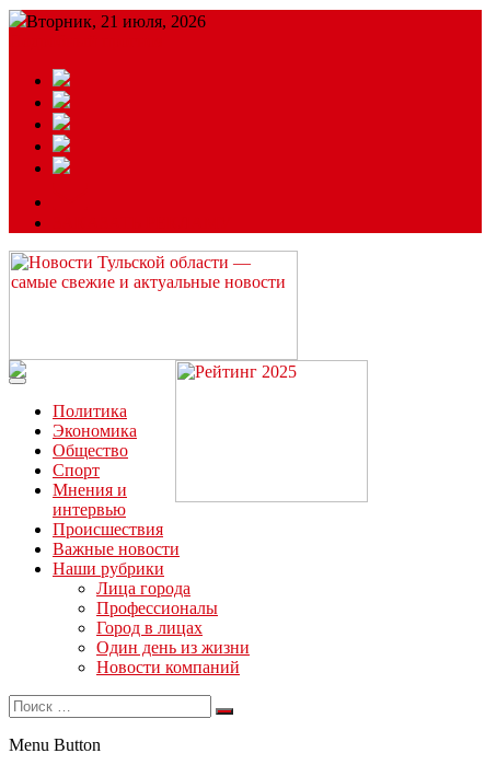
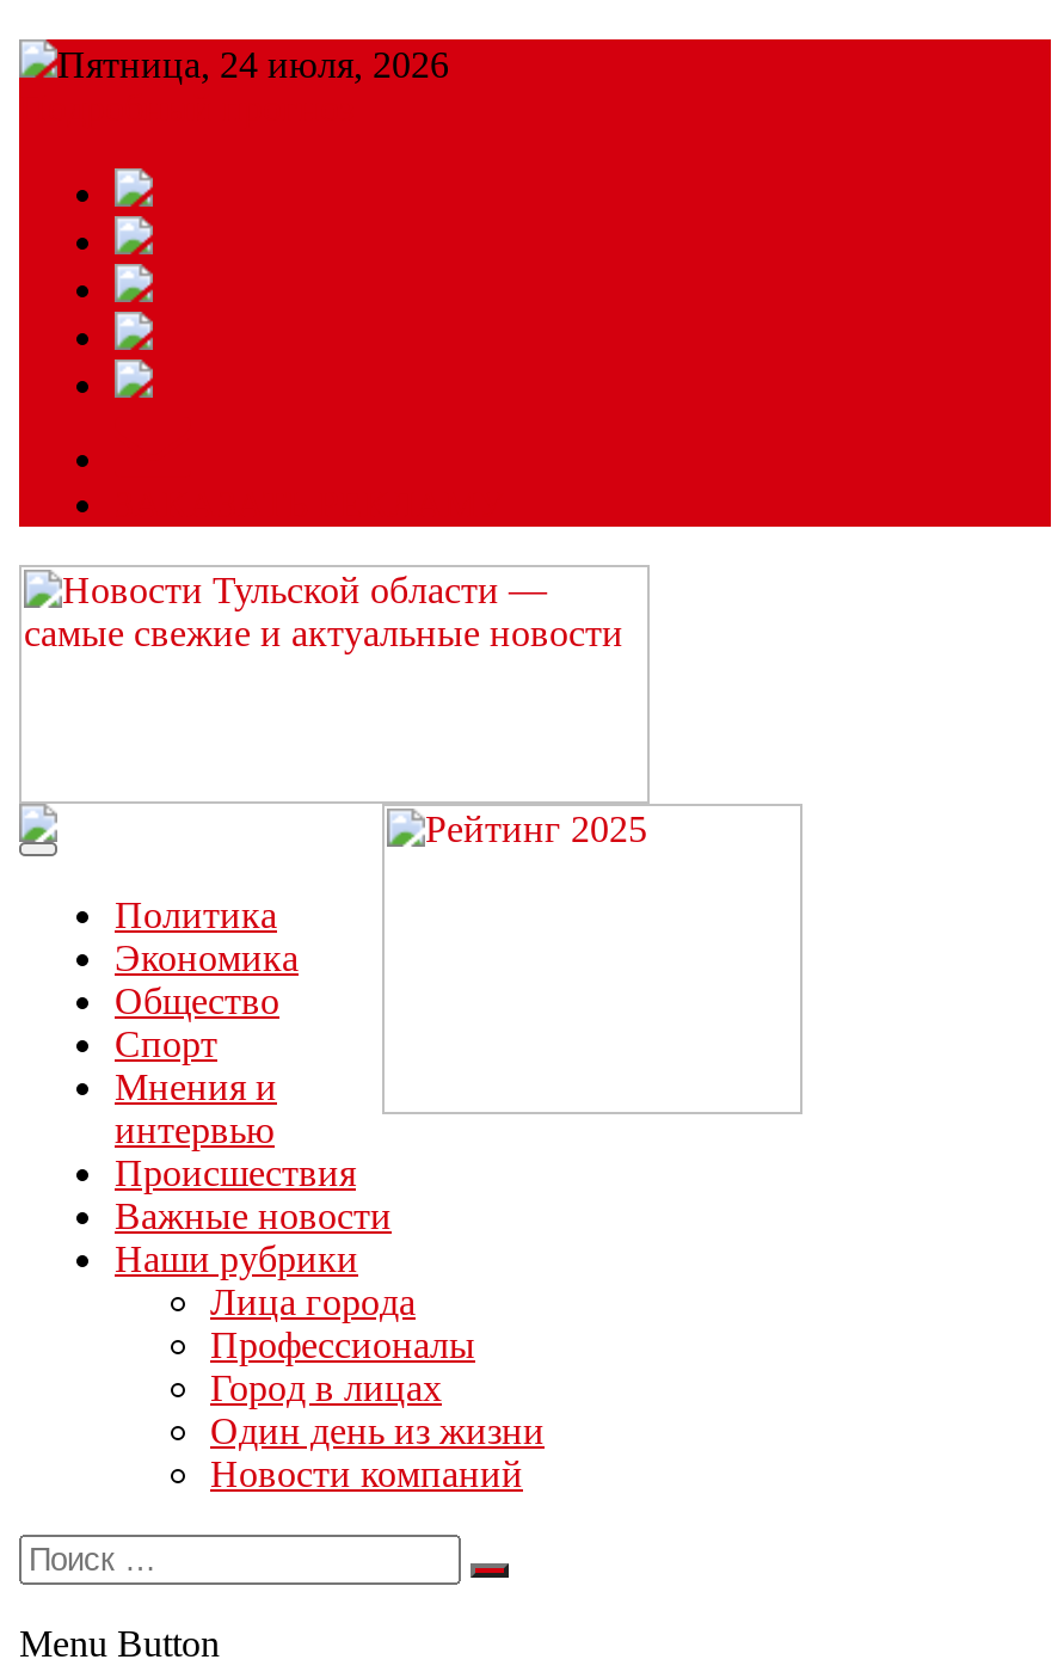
- Вторник, 21 июля, 2026
+ Пятница, 24 июля, 2026
